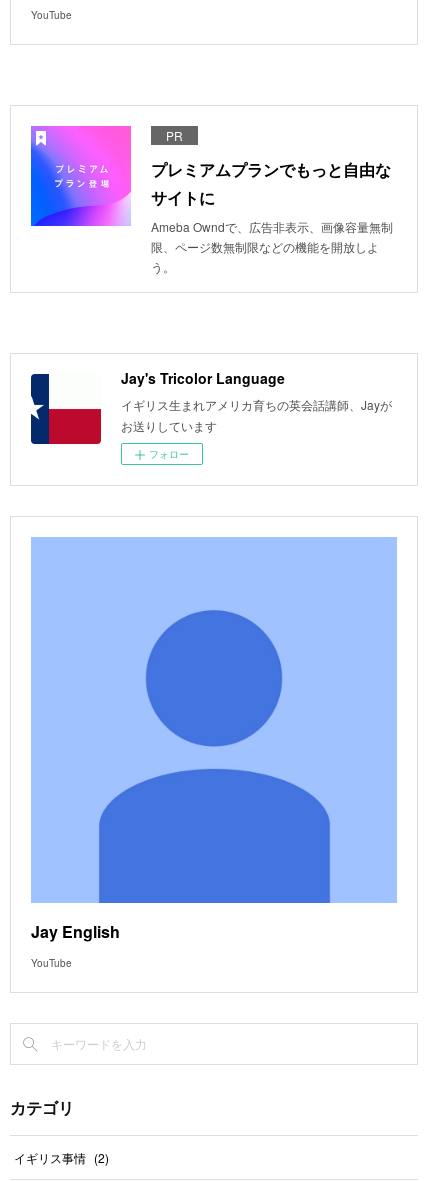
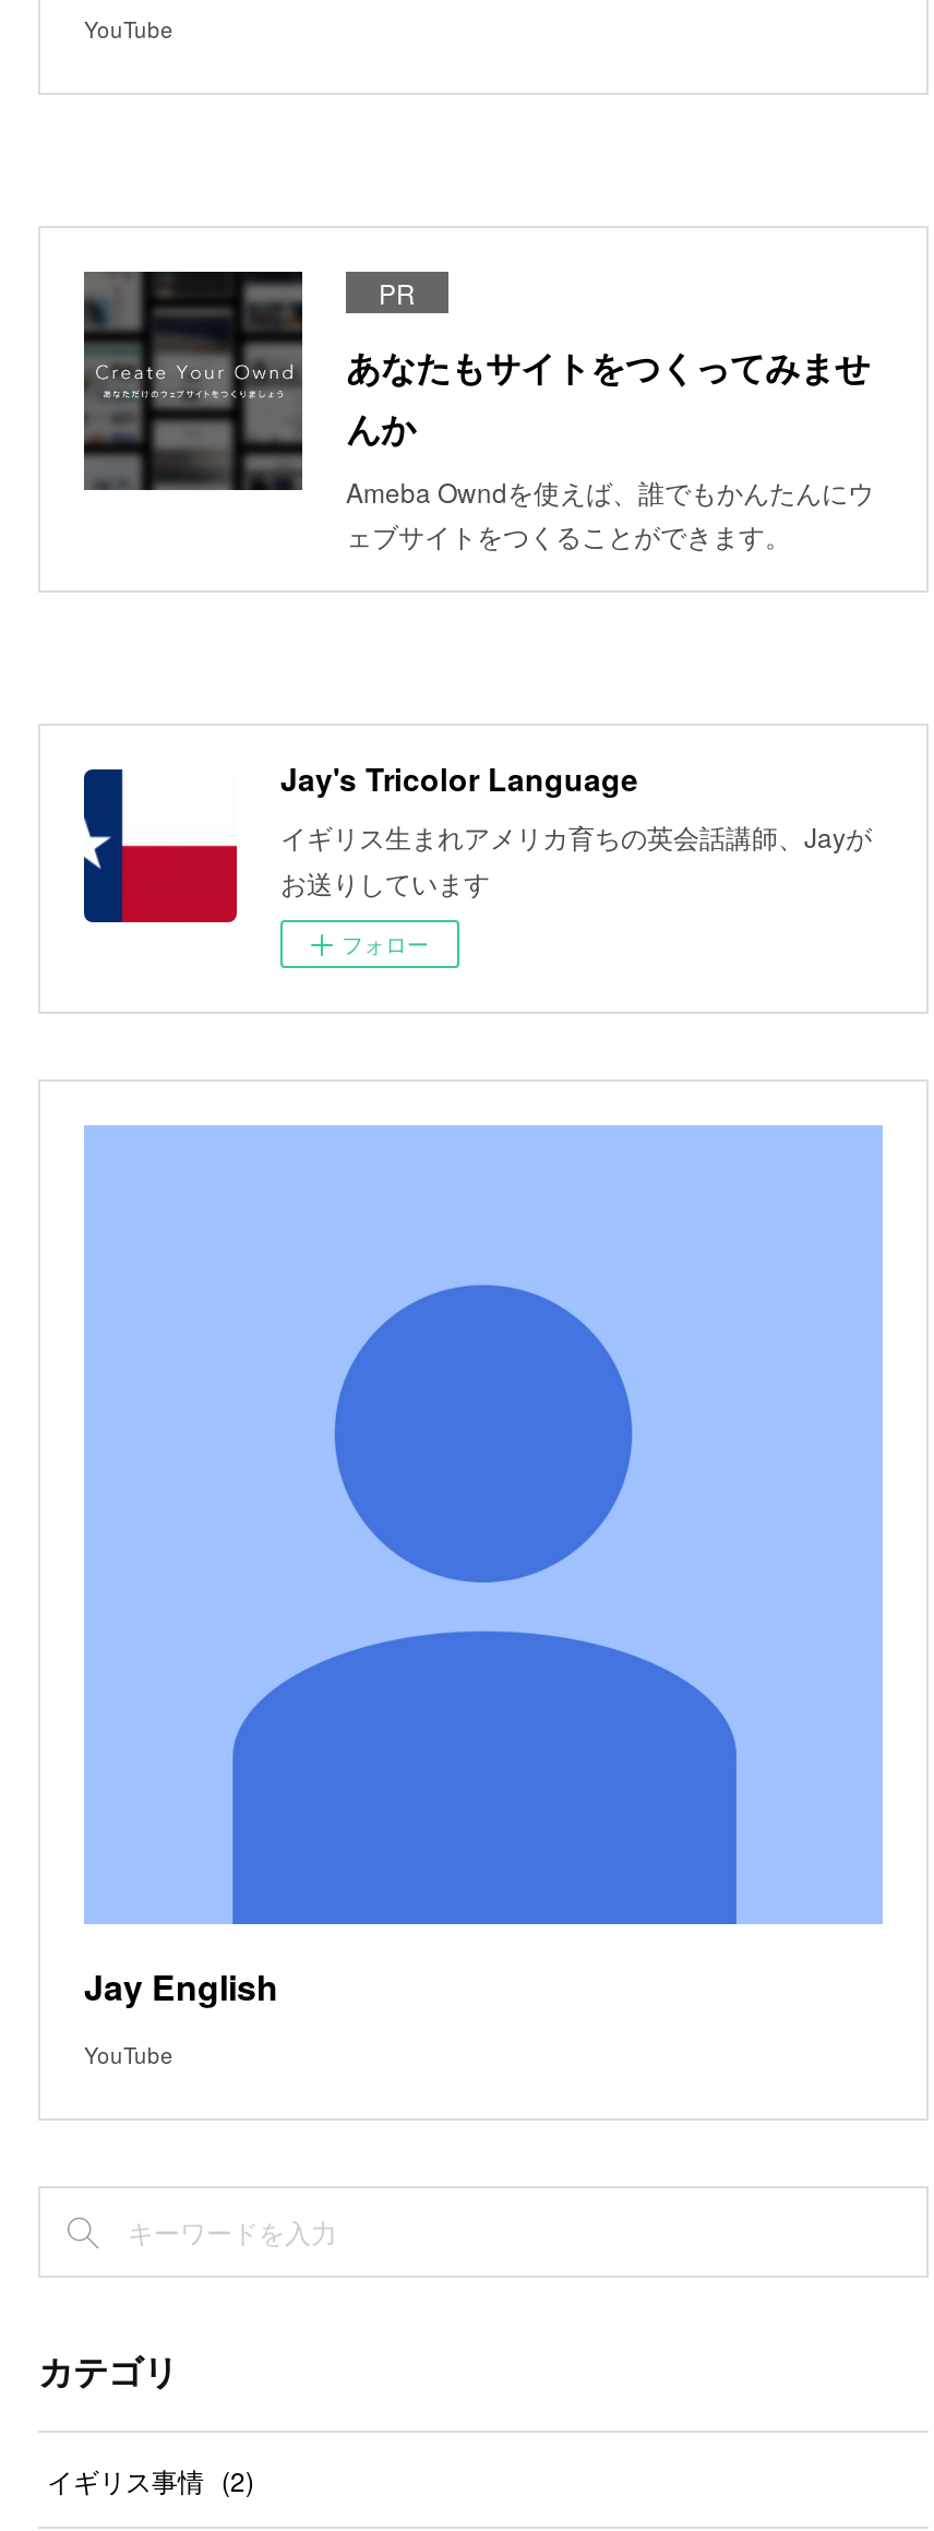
- [image]
- プレミアムプランでもっと自由な
- サイトに
- Ameba Owndで、広告非表示、画像容量無制
- 限、ページ数無制限などの機能を開放しよ
- う。
+ [image]
+ あなたもサイトをつくってみませ
+ んか
+ Ameba Owndを使えば、誰でもかんたんにウ
+ ェブサイトをつくることができます。
